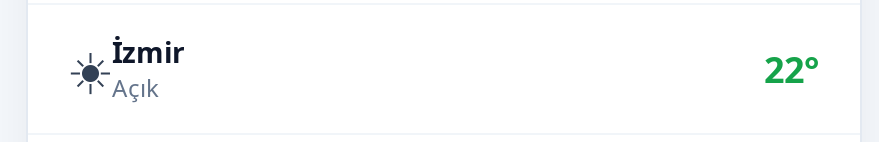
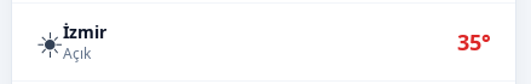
- 22°
+ 35°
